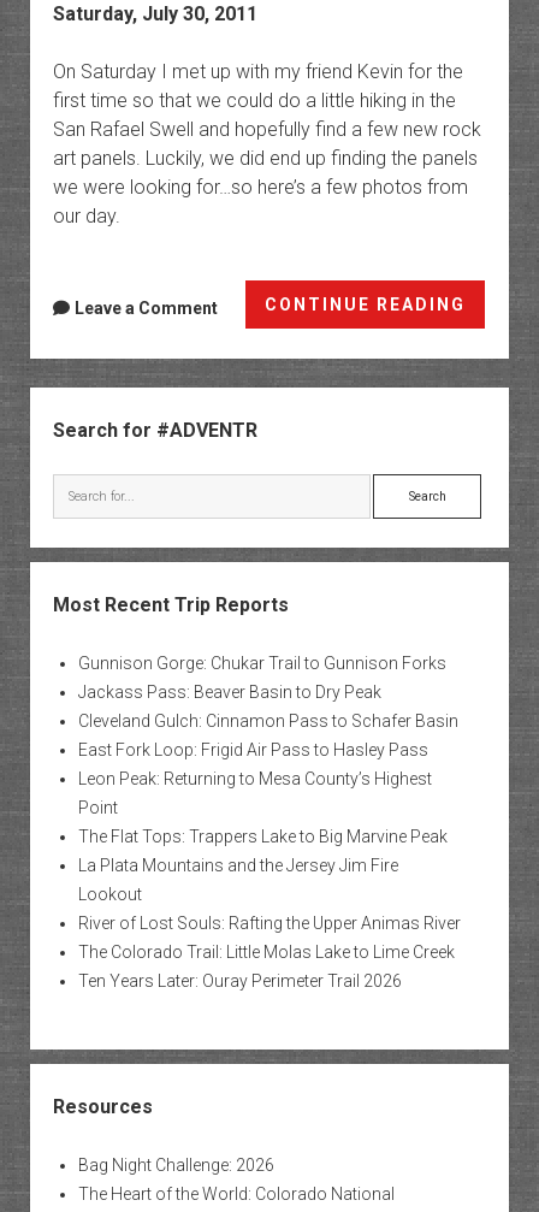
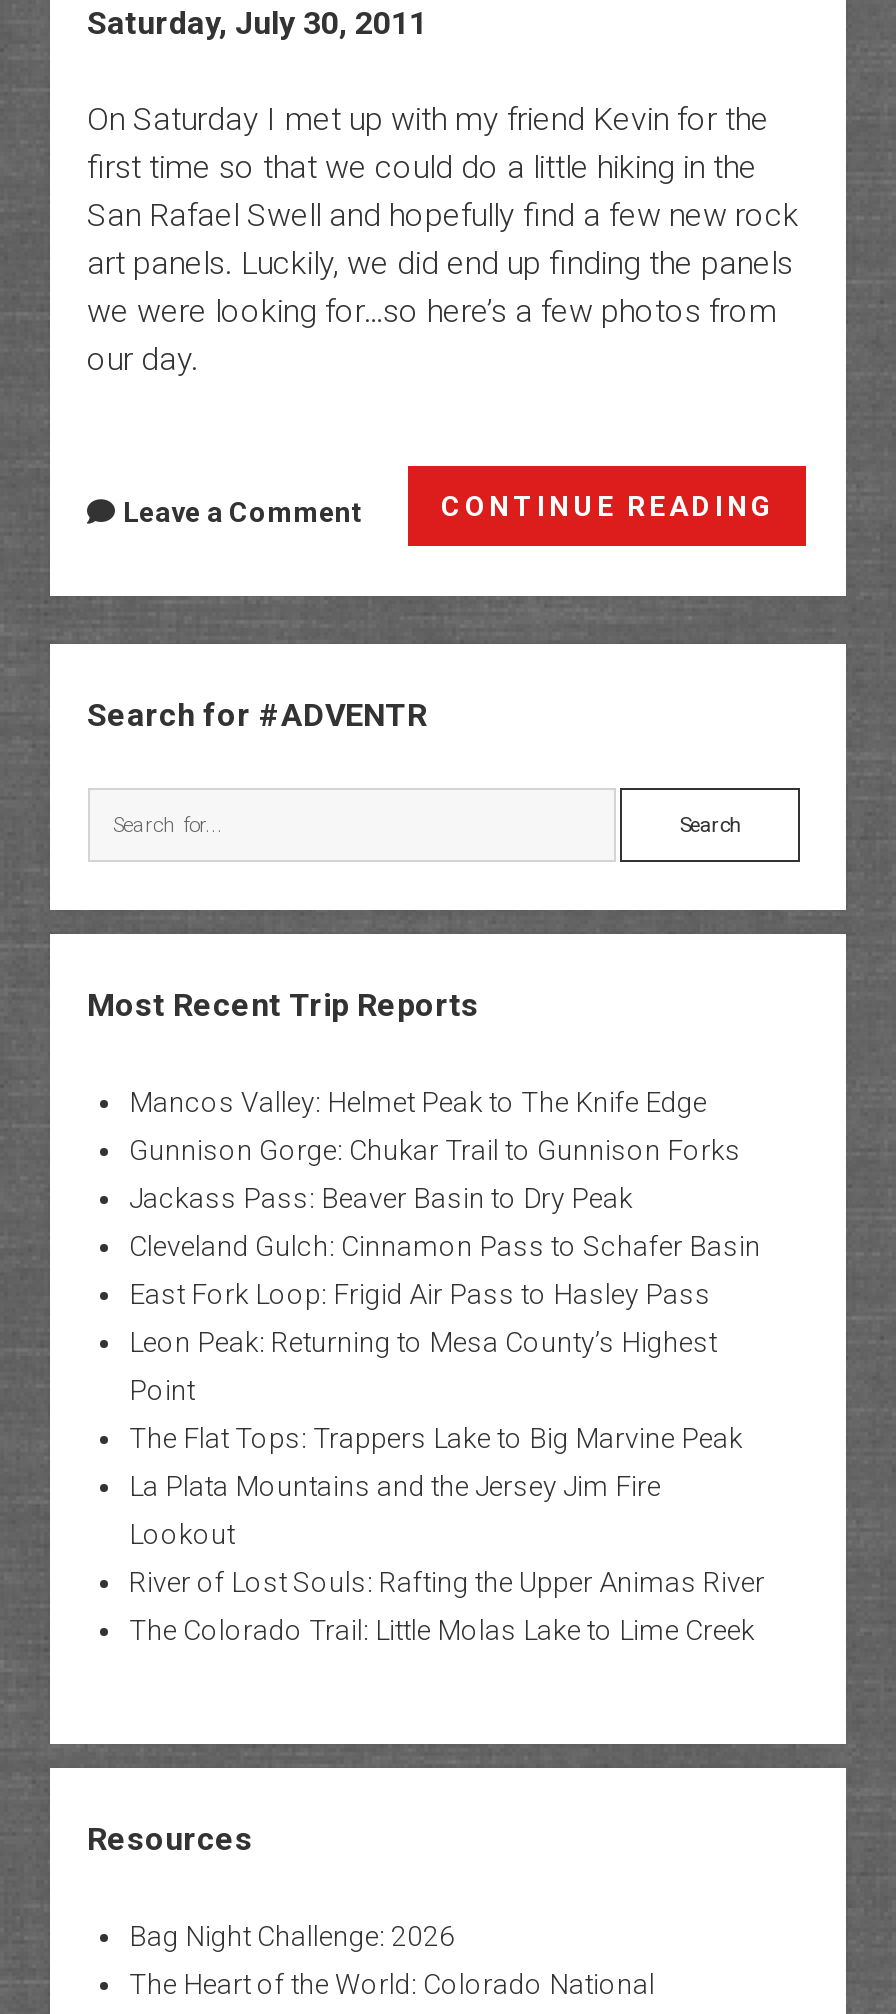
+ Mancos Valley: Helmet Peak to The Knife Edge

moved down: Gunnison Gorge: Chukar Trail to Gunnison Forks | Jackass Pass: Beaver Basin to Dry Peak | Cleveland Gulch: Cinnamon Pass to Schafer Basin | ... | River of Lost Souls: Rafting the Upper Animas River | The Colorado Trail: Little Molas Lake to Lime Creek

- Ten Years Later: Ouray Perimeter Trail 2026
